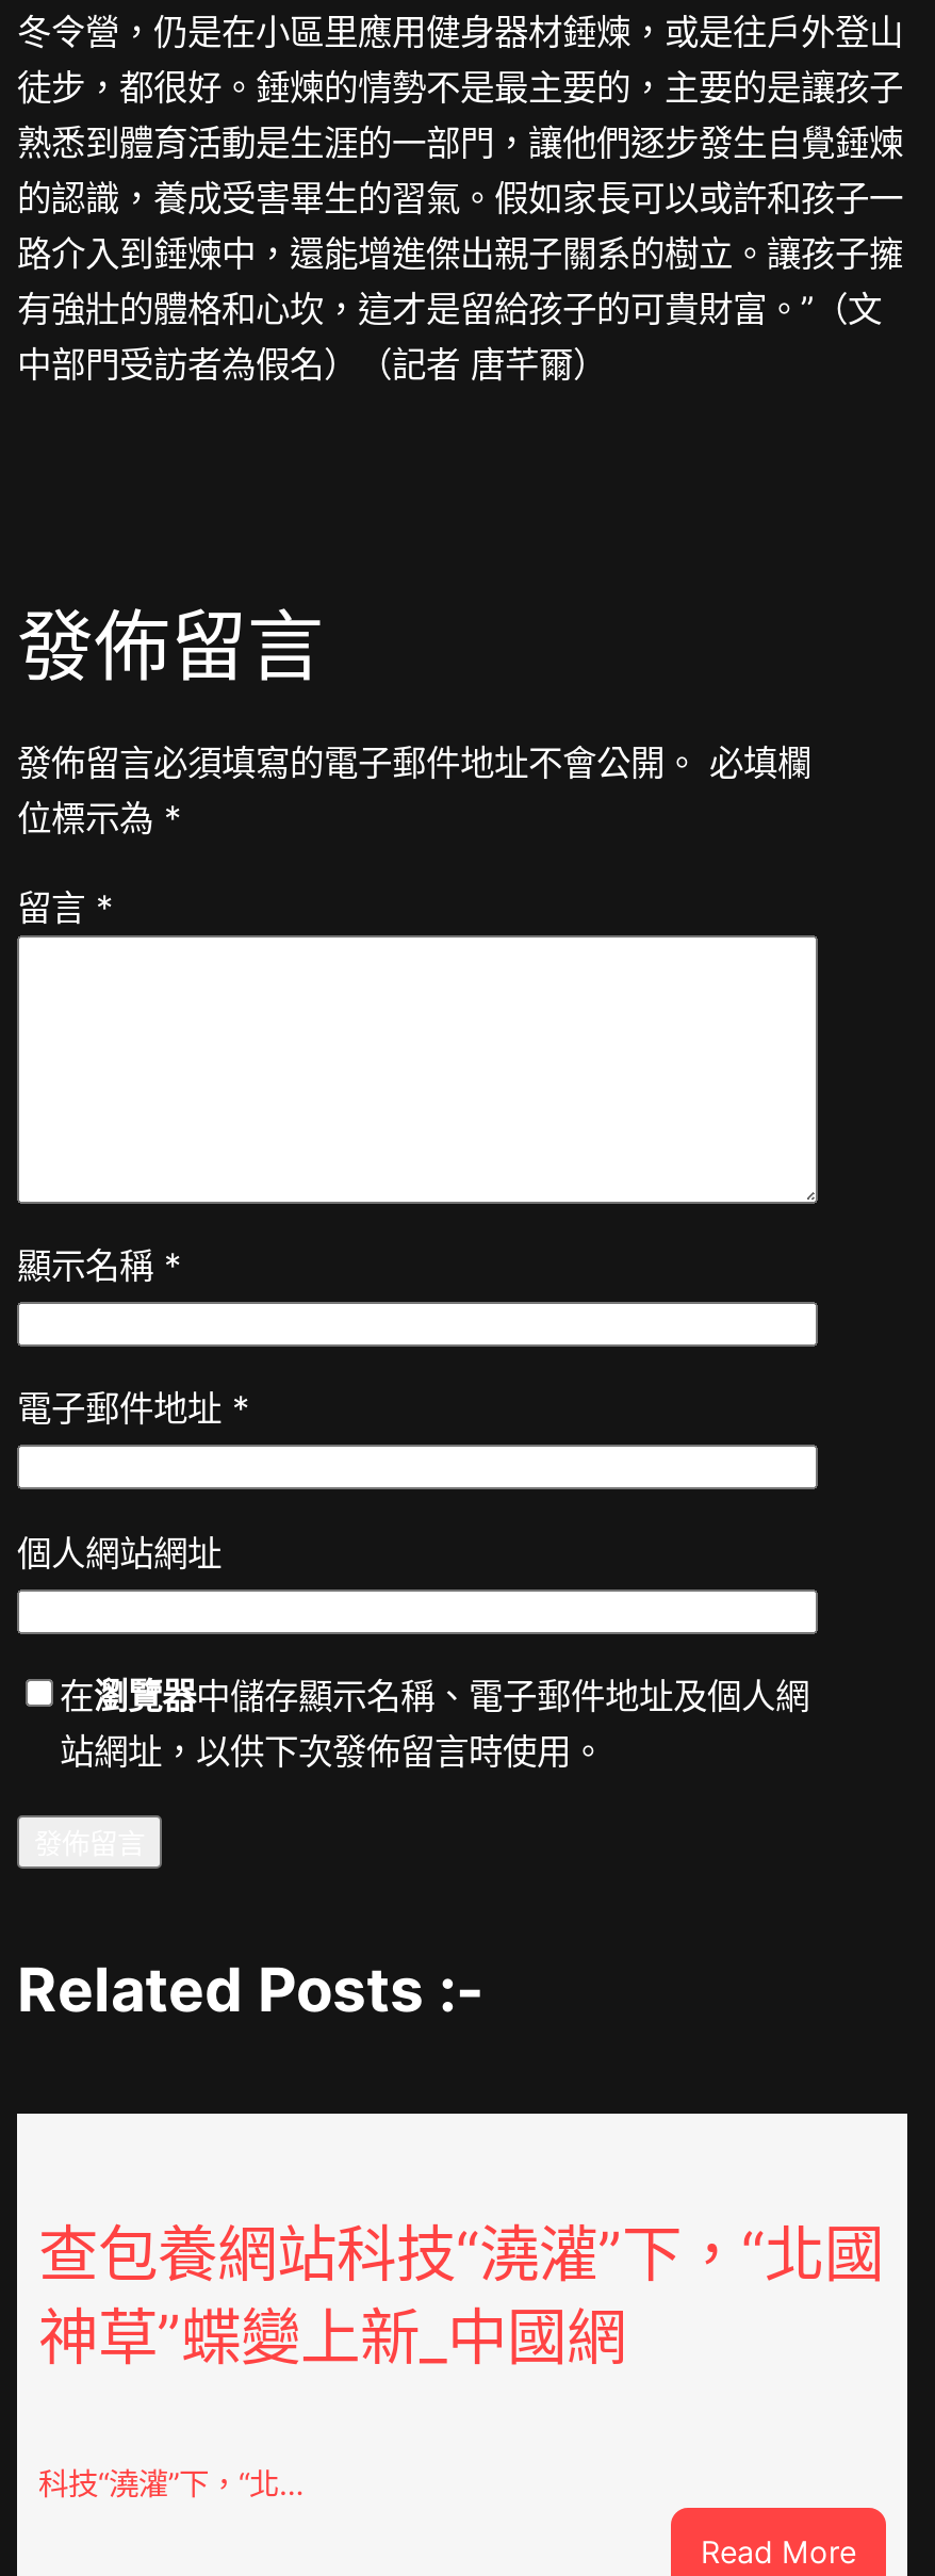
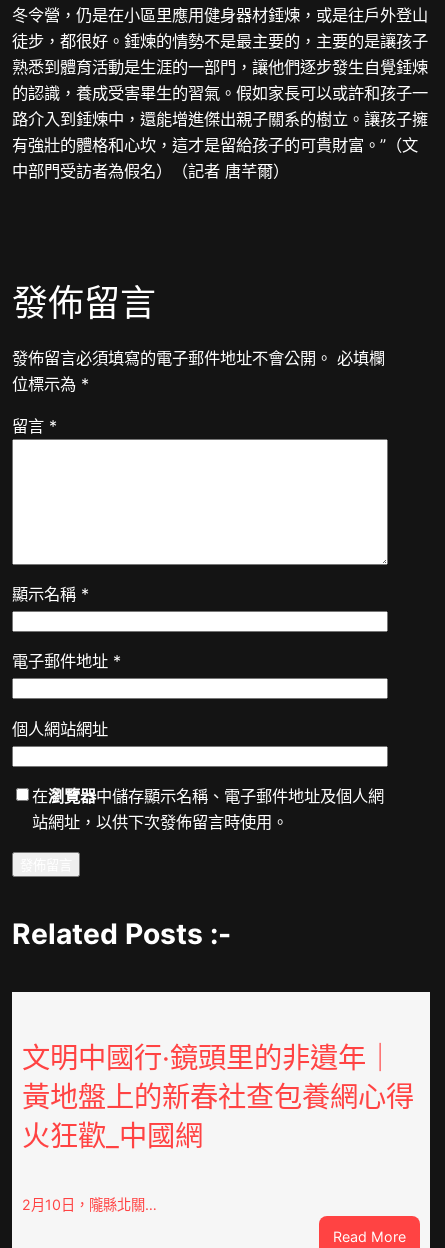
- 查包養網站科技“澆灌”下，“北國
- 神草”蝶變上新_中國網
+ 文明中國行·鏡頭里的非遺年｜
+ 黃地盤上的新春社查包養網心得
+ 火狂歡_中國網

- 科技“澆灌”下，“北…
+ 2月10日，隴縣北關…
